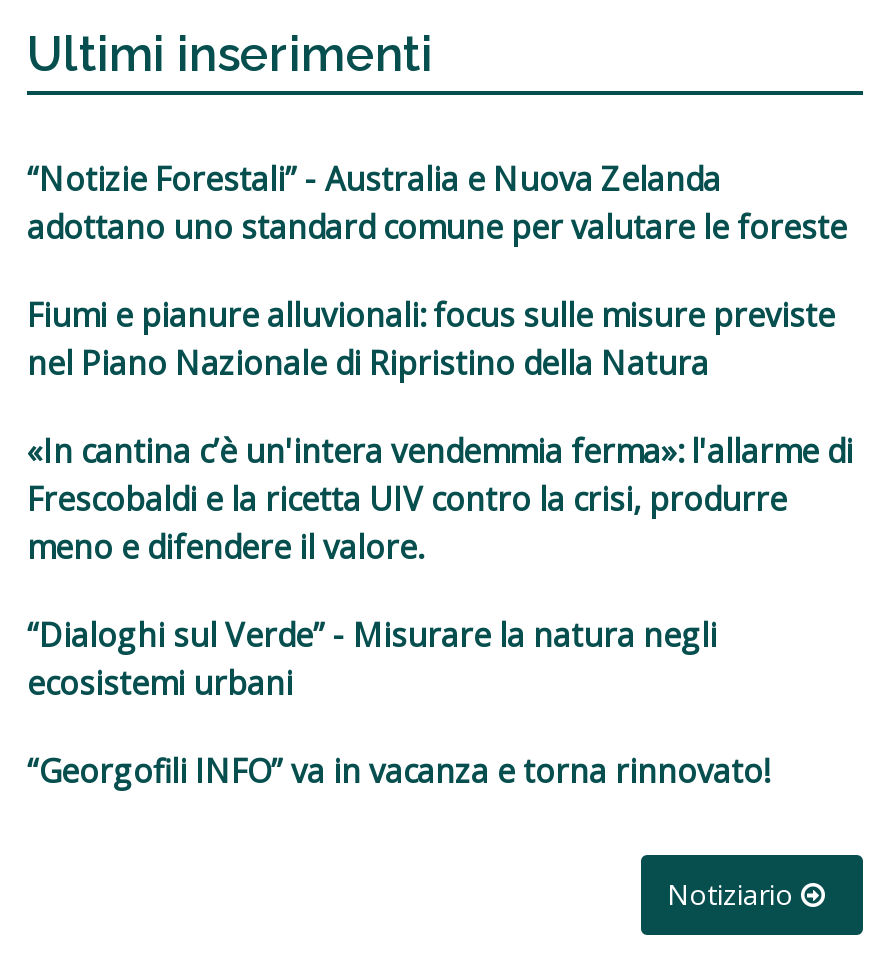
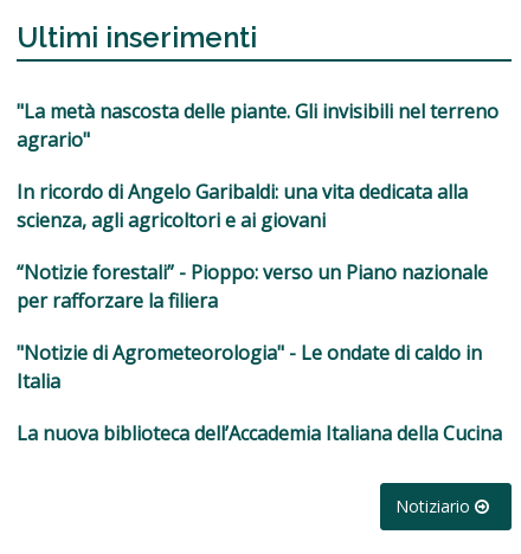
- “Notizie Forestali” - Australia e Nuova Zelanda
- adottano uno standard comune per valutare le foreste
+ "La metà nascosta delle piante. Gli invisibili nel terreno
+ agrario"

- Fiumi e pianure alluvionali: focus sulle misure previste
- nel Piano Nazionale di Ripristino della Natura
+ In ricordo di Angelo Garibaldi: una vita dedicata alla
+ scienza, agli agricoltori e ai giovani

- «In cantina c’è un'intera vendemmia ferma»: l'allarme di
- Frescobaldi e la ricetta UIV contro la crisi, produrre
- meno e difendere il valore.
+ “Notizie forestali” - Pioppo: verso un Piano nazionale
+ per rafforzare la filiera

- “Dialoghi sul Verde” - Misurare la natura negli
- ecosistemi urbani
+ "Notizie di Agrometeorologia" - Le ondate di caldo in
+ Italia

- “Georgofili INFO” va in vacanza e torna rinnovato!
+ La nuova biblioteca dell’Accademia Italiana della Cucina
